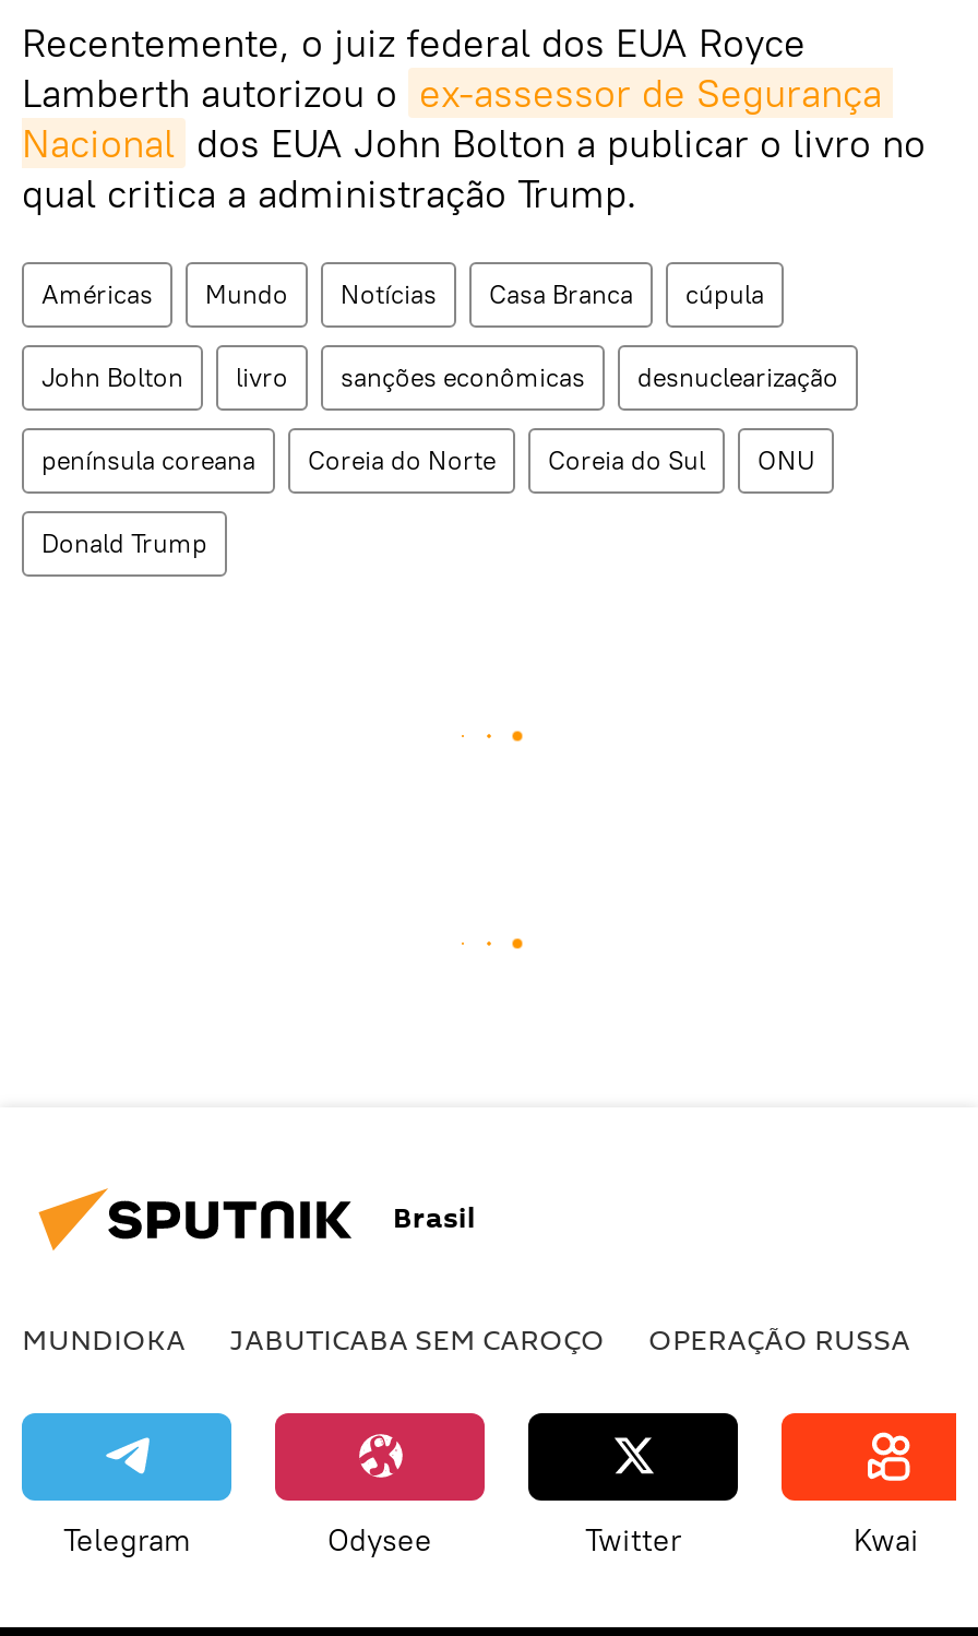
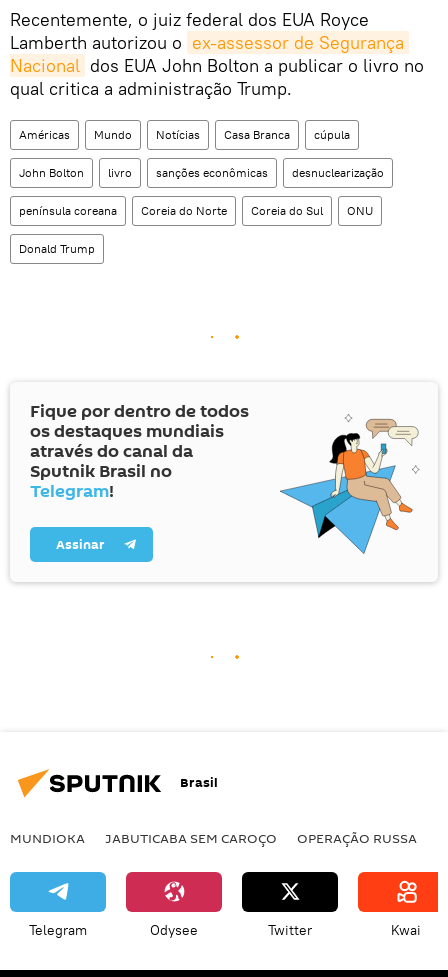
+ [image]
+ Fique por dentro de todos
+ os destaques mundiais
+ através do canal da
+ Sputnik Brasil no
+ Telegram!
+ Assinar
